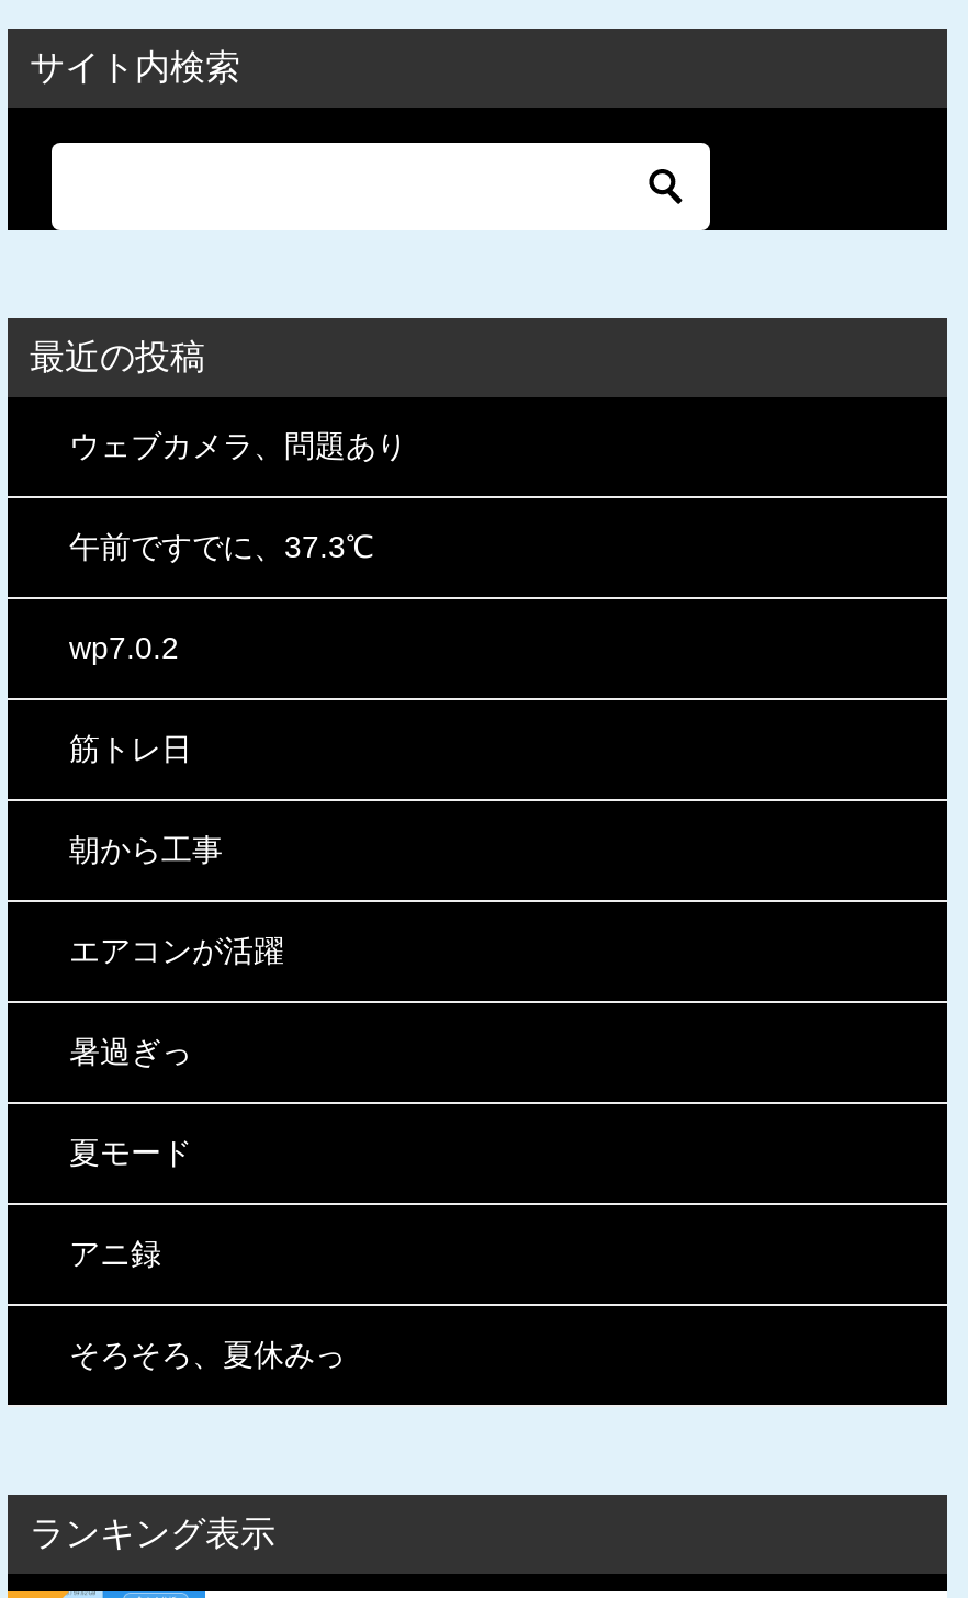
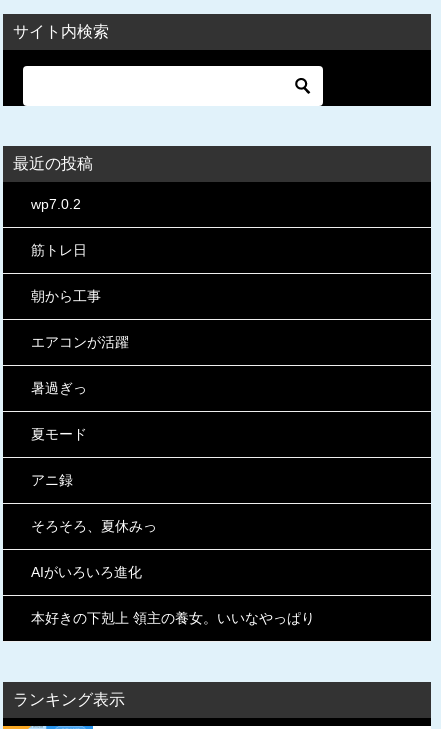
- ウェブカメラ、問題あり
- 午前ですでに、37.3℃

moved up: wp7.0.2 | 筋トレ日 | 朝から工事 | エアコンが活躍 | 暑過ぎっ | 夏モード | アニ録 | そろそろ、夏休みっ

+ AIがいろいろ進化
+ 本好きの下剋上 領主の養女。いいなやっぱり
